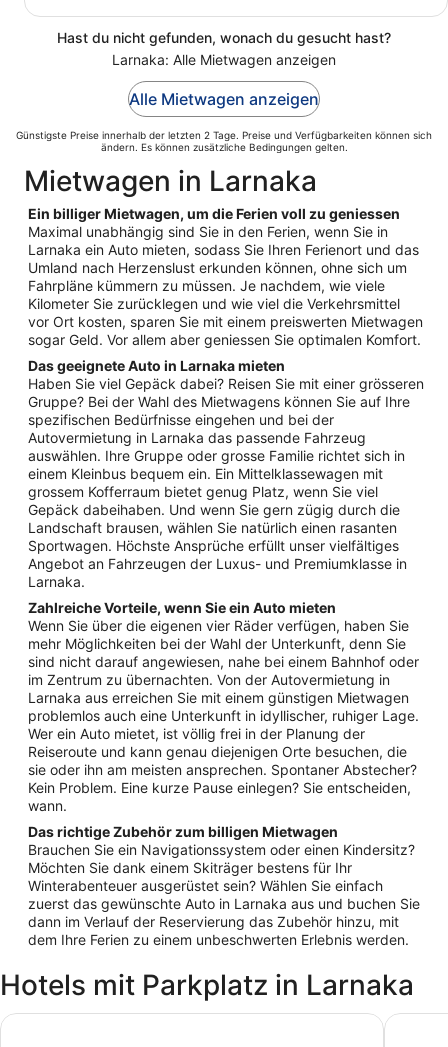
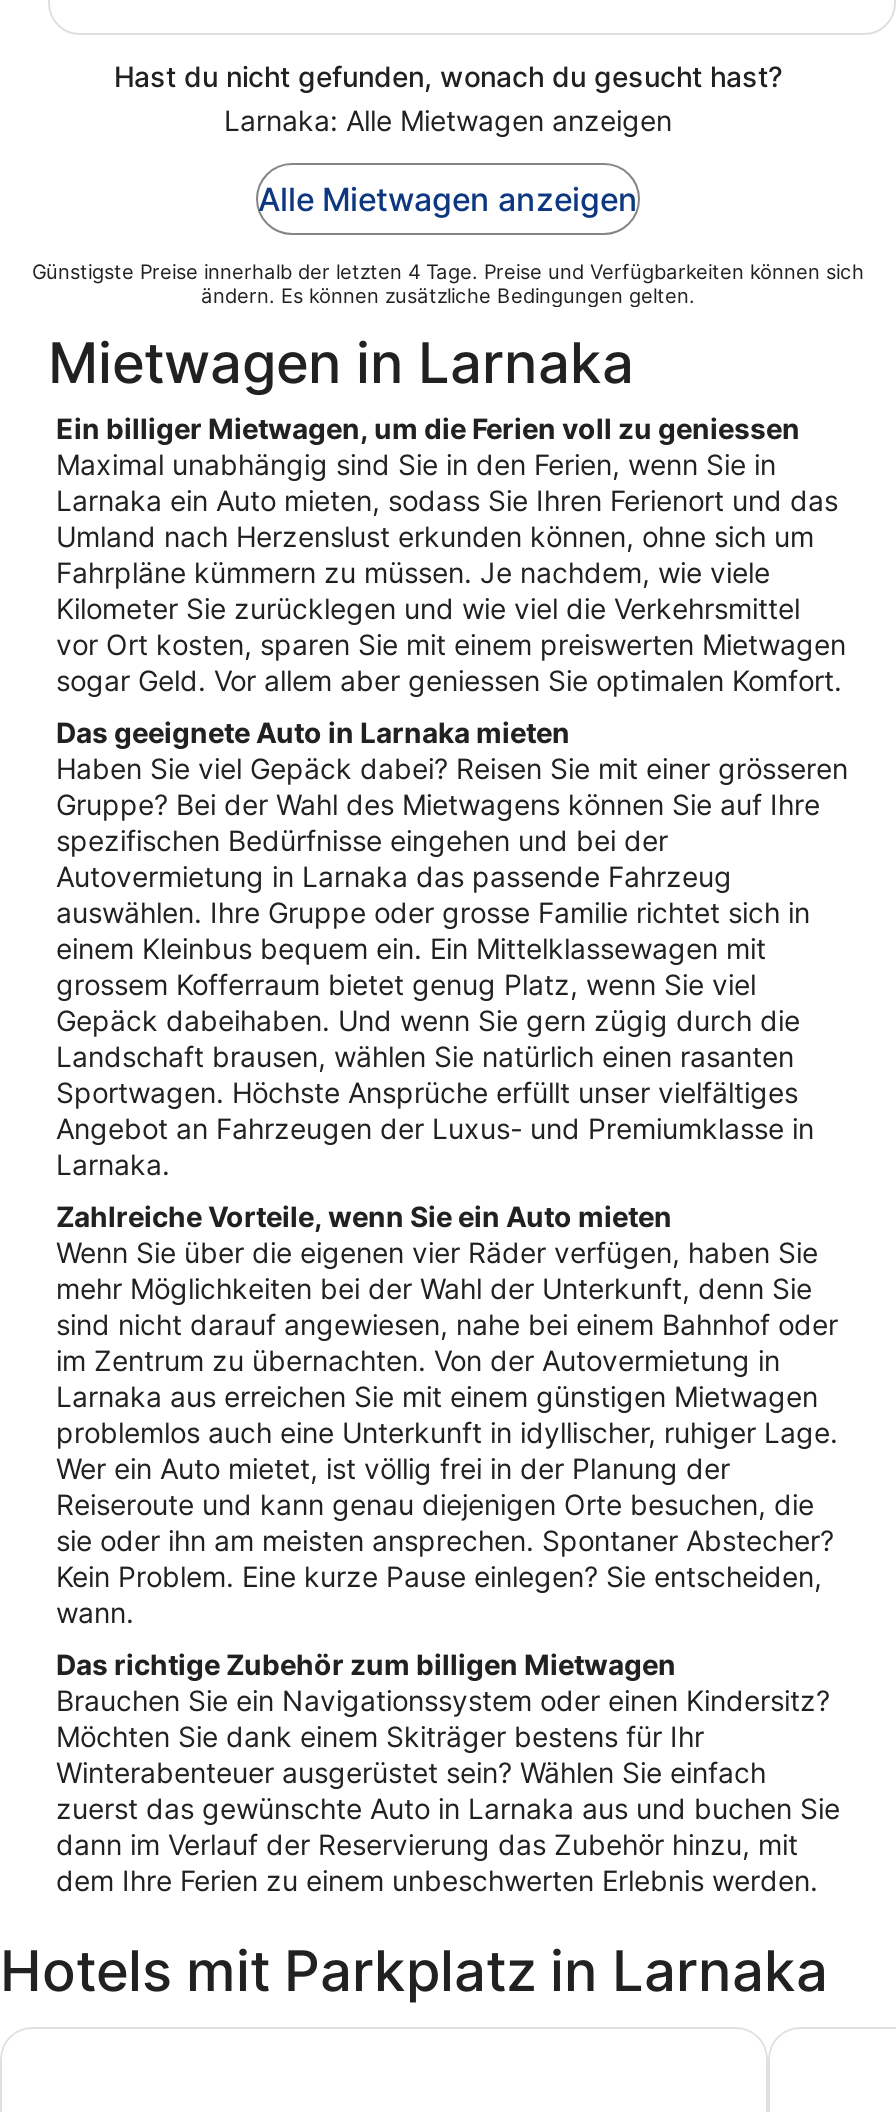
- Günstigste Preise innerhalb der letzten 2 Tage. Preise und Verfügbarkeiten können sich
+ Günstigste Preise innerhalb der letzten 4 Tage. Preise und Verfügbarkeiten können sich
